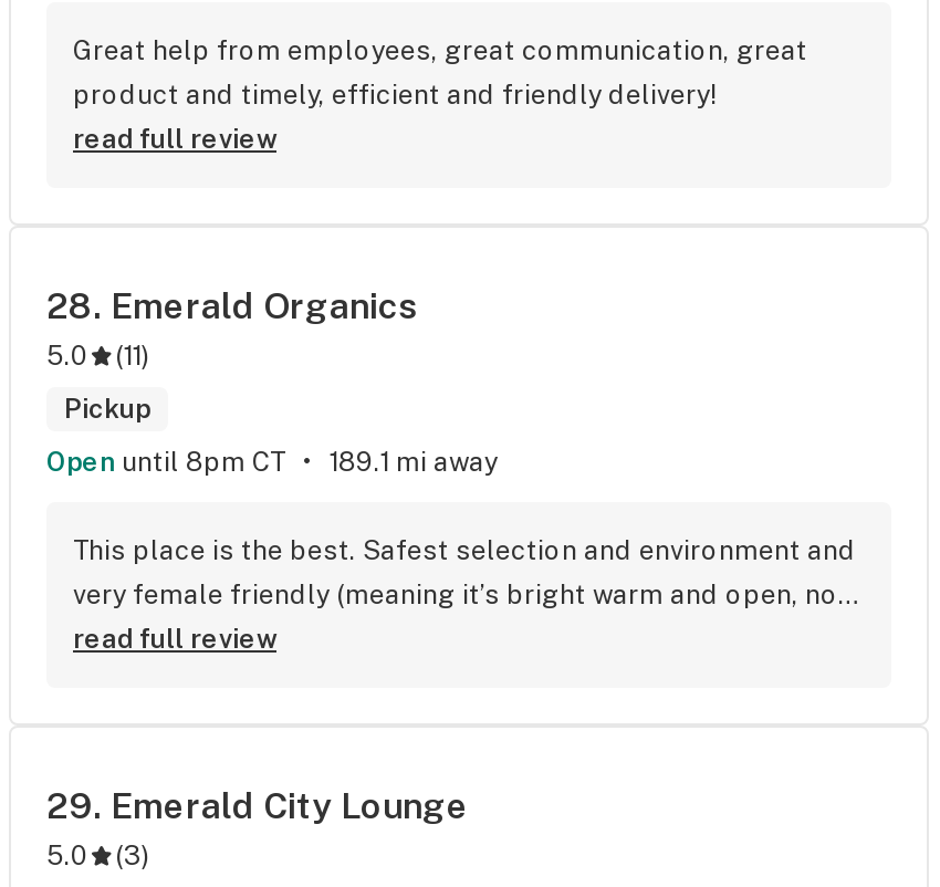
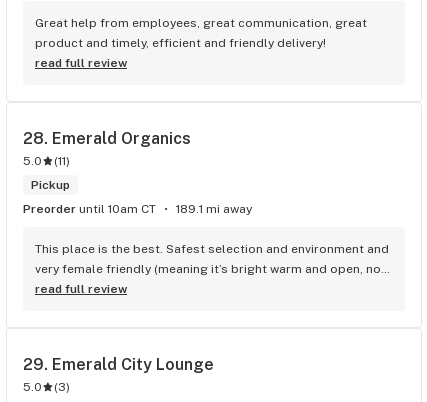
- Open until 8pm CT
+ Preorder until 10am CT
